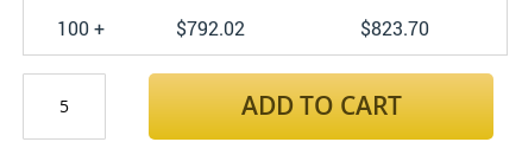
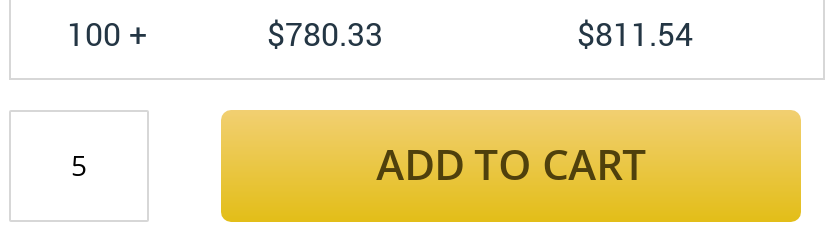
- $792.02
+ $780.33

- $823.70
+ $811.54
